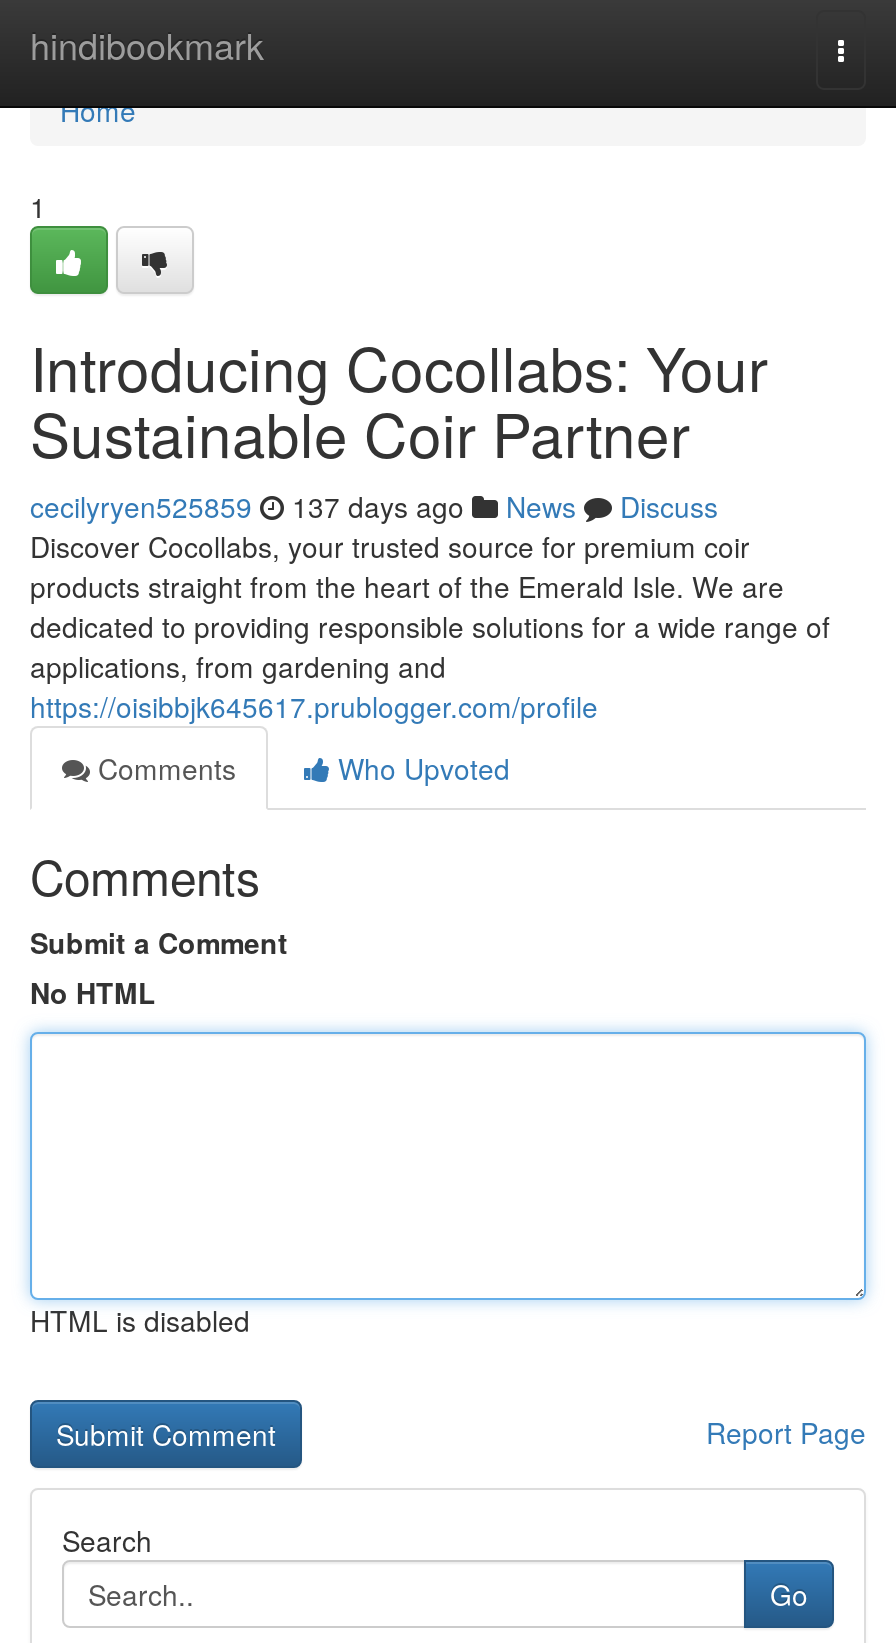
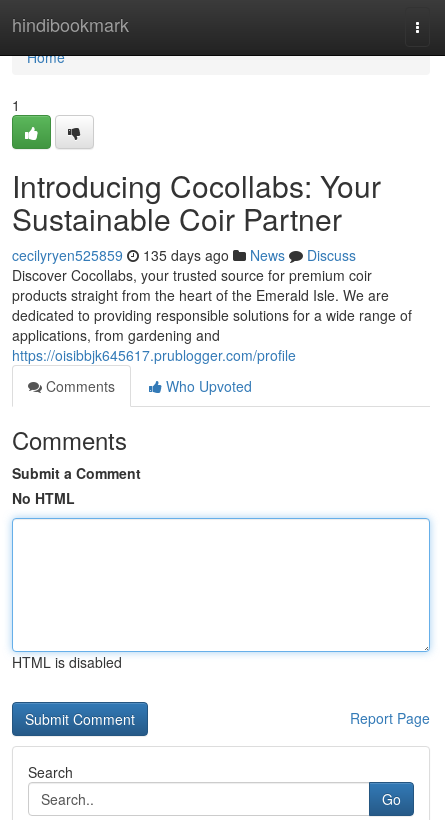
- cecilyryen525859 137 days ago News Discuss
+ cecilyryen525859 135 days ago News Discuss
